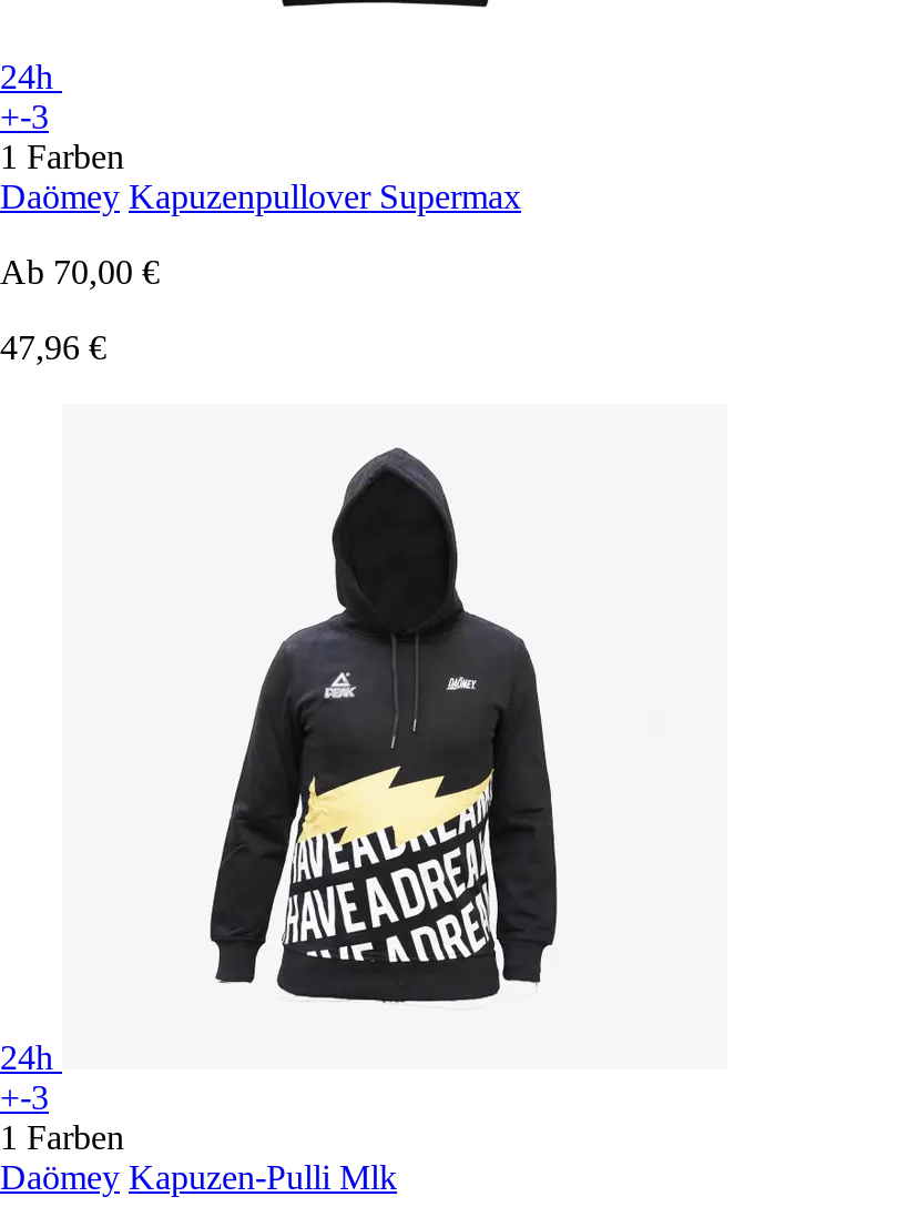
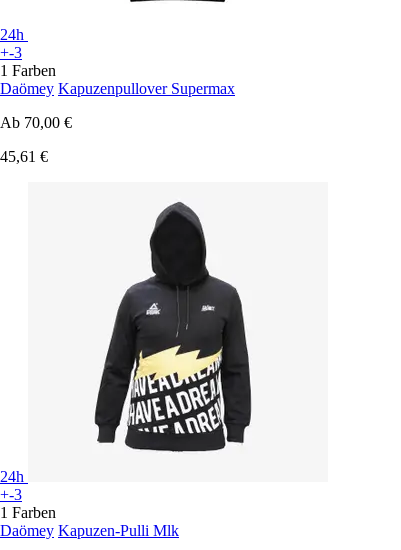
- 47,96 €
+ 45,61 €
